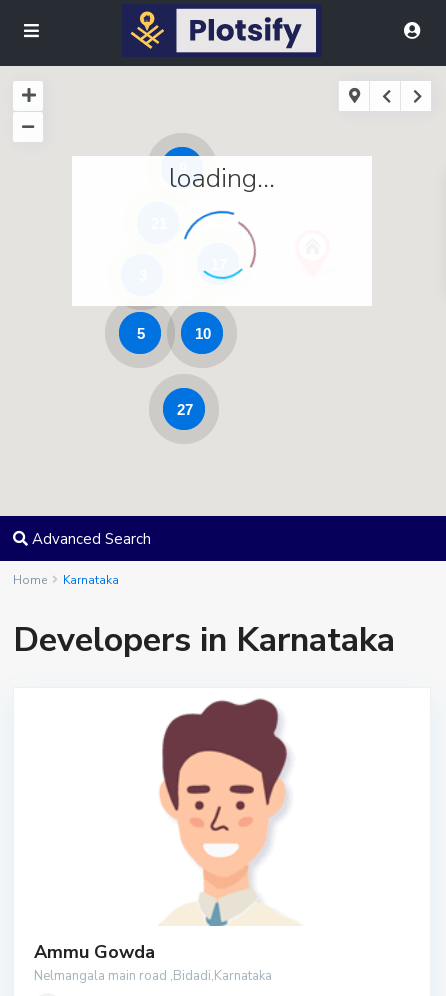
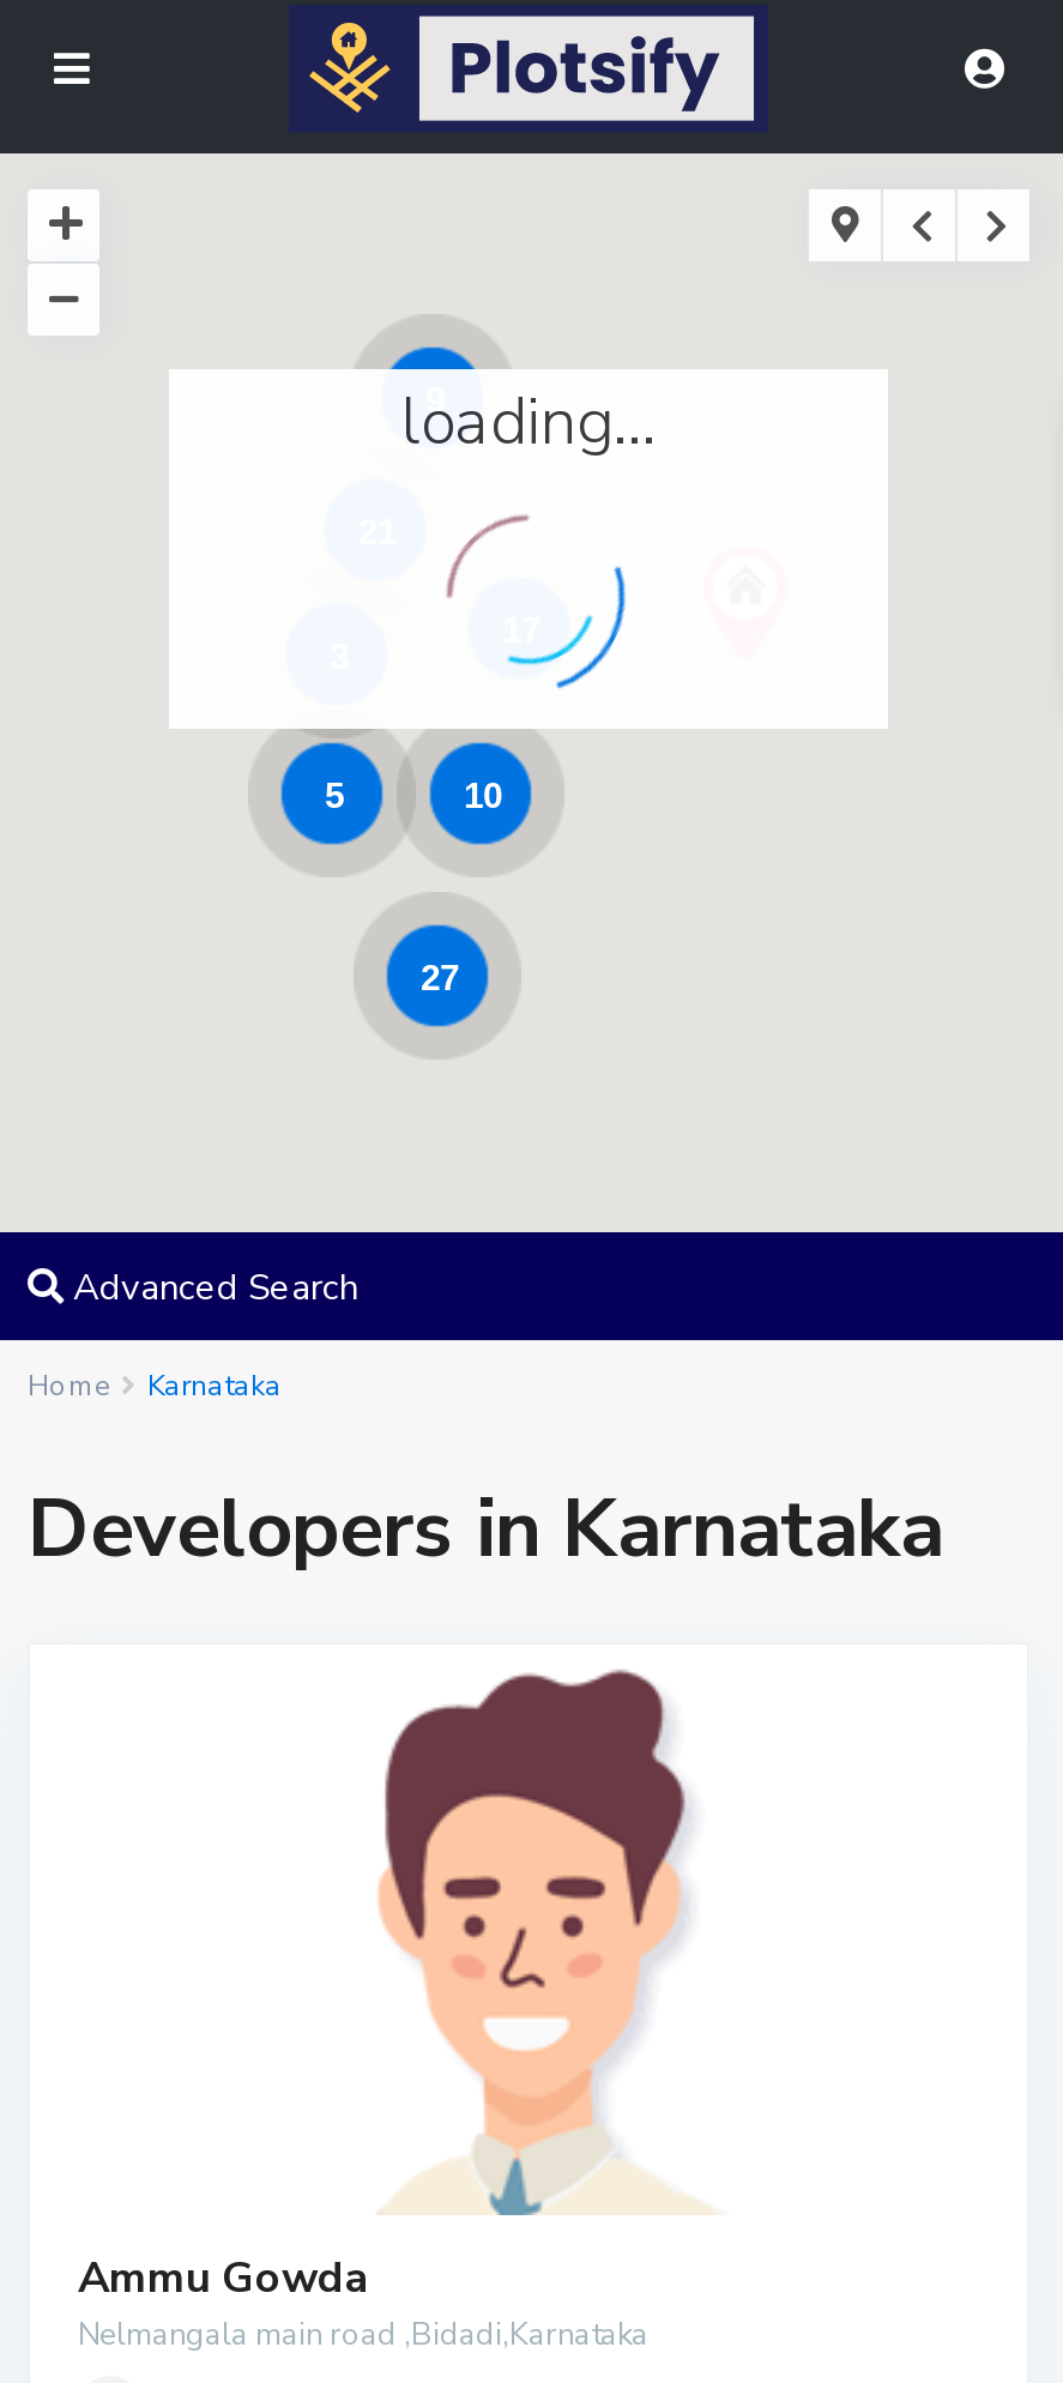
- [image]
+ [image]
